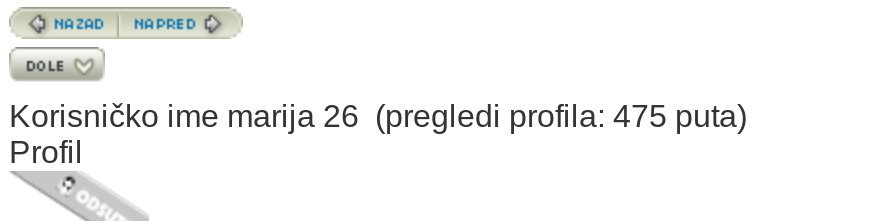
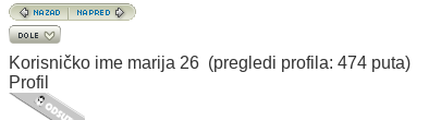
- Korisničko ime marija 26 (pregledi profila: 475 puta)
+ Korisničko ime marija 26 (pregledi profila: 474 puta)
